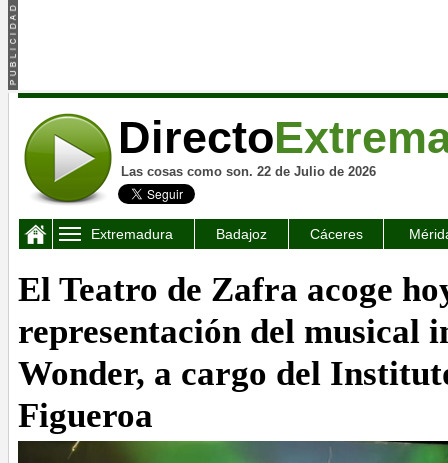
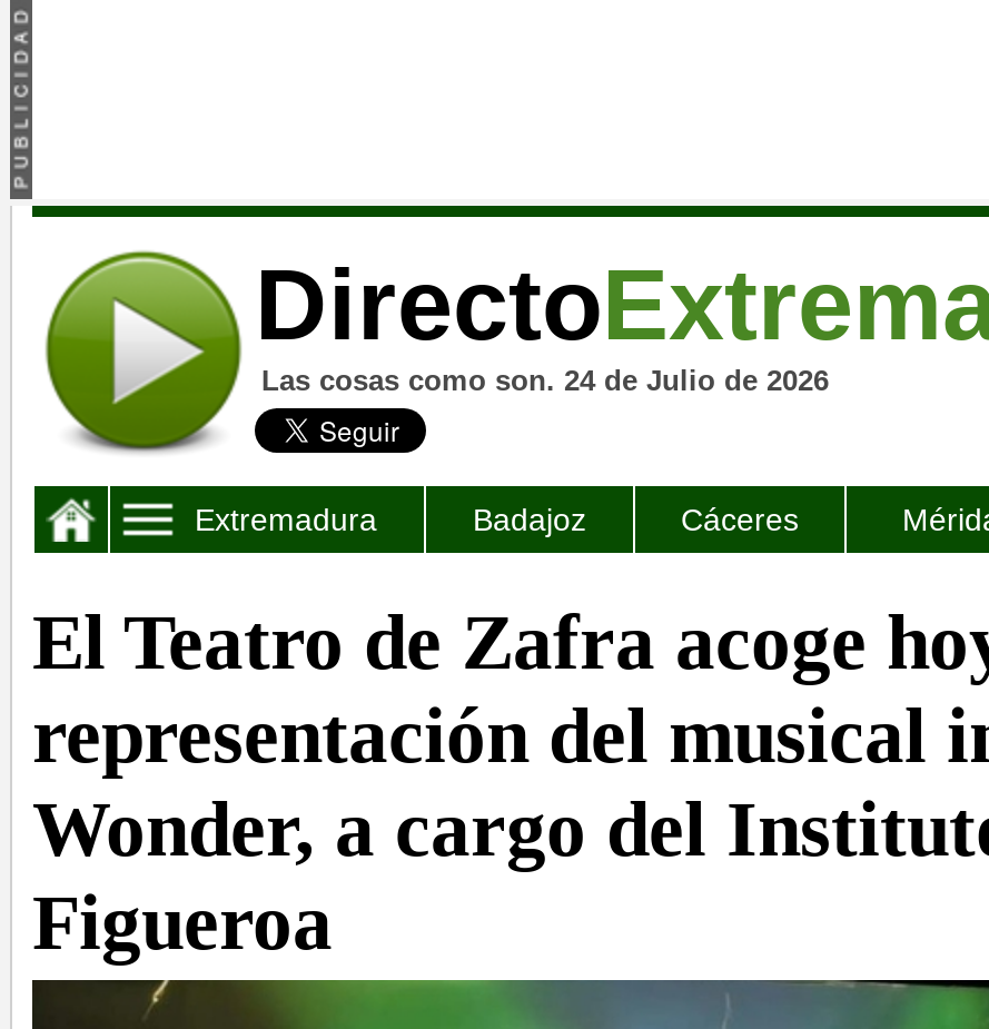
- Las cosas como son. 22 de Julio de 2026
+ Las cosas como son. 24 de Julio de 2026
